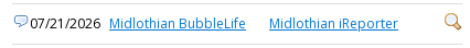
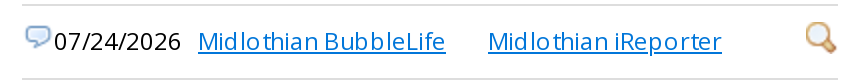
- 07/21/2026 Midlothian BubbleLife
+ 07/24/2026 Midlothian BubbleLife
